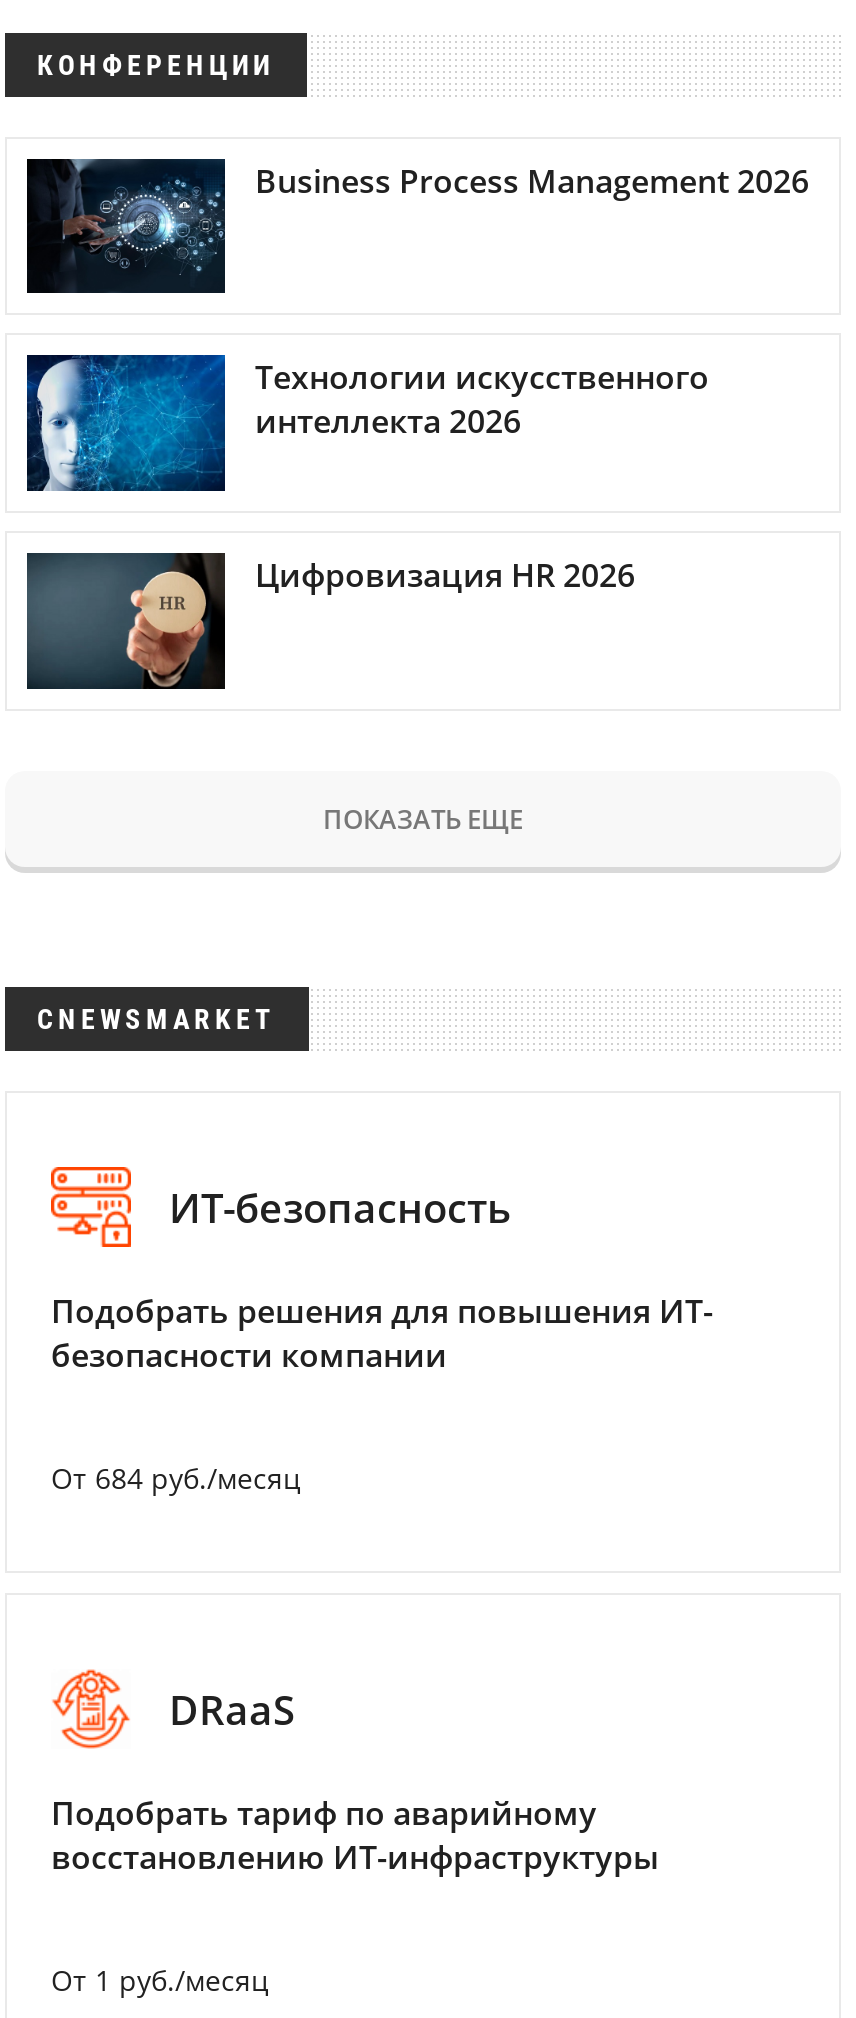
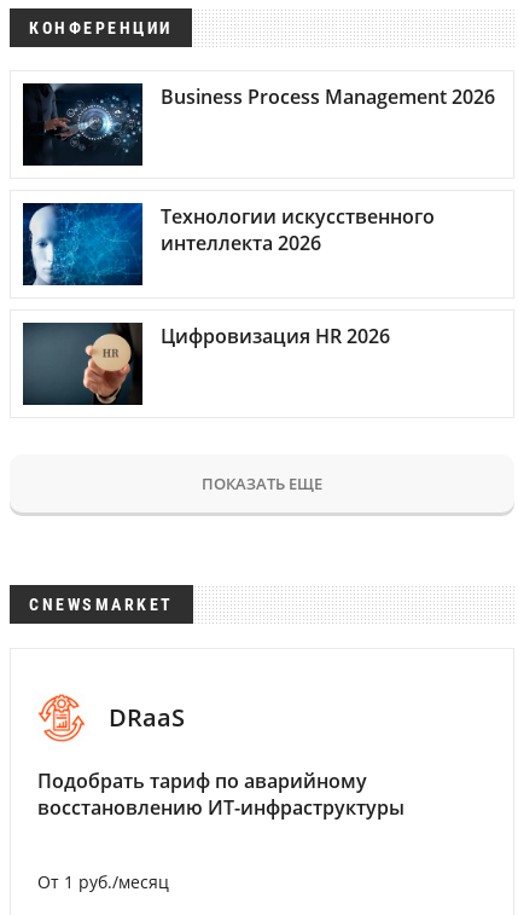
- [image]
- ИТ-безопасность
- Подобрать решения для повышения ИТ-
- безопасности компании
- От 684 руб./месяц
